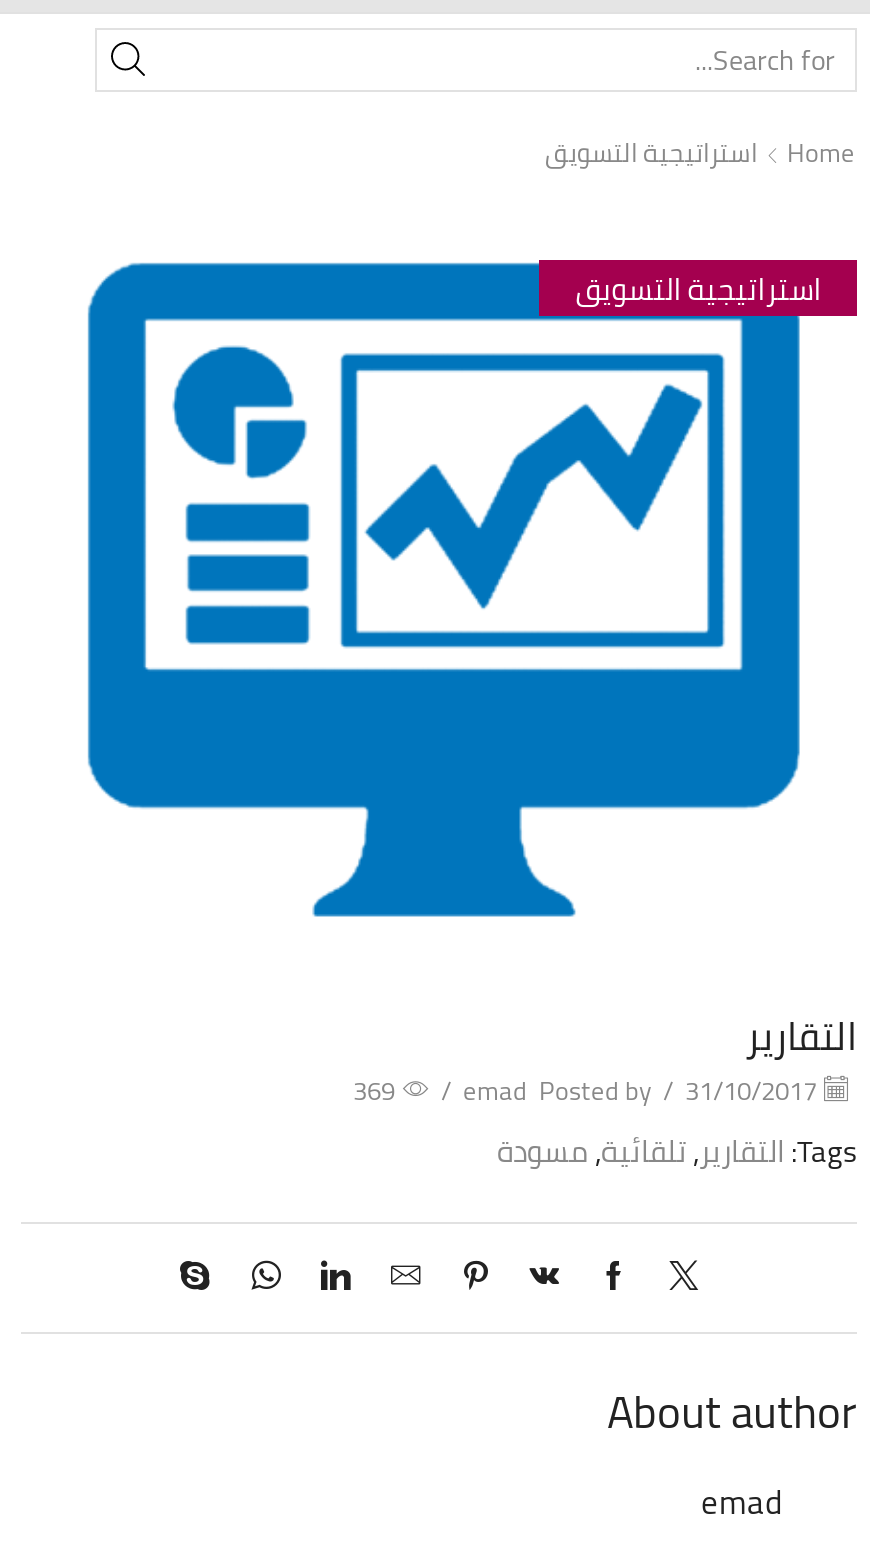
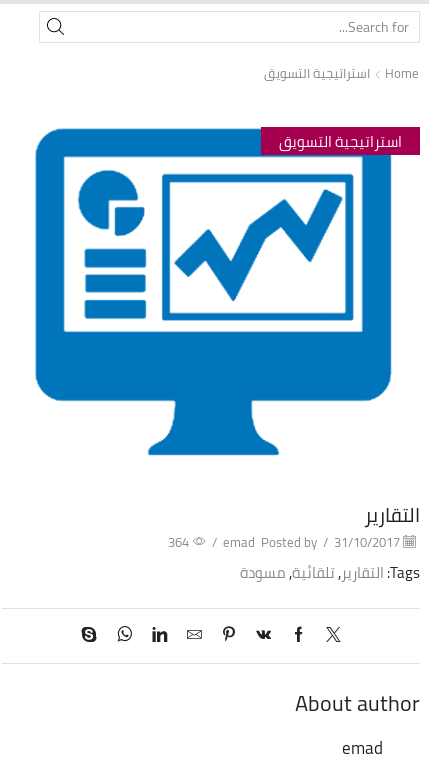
- 369
+ 364
